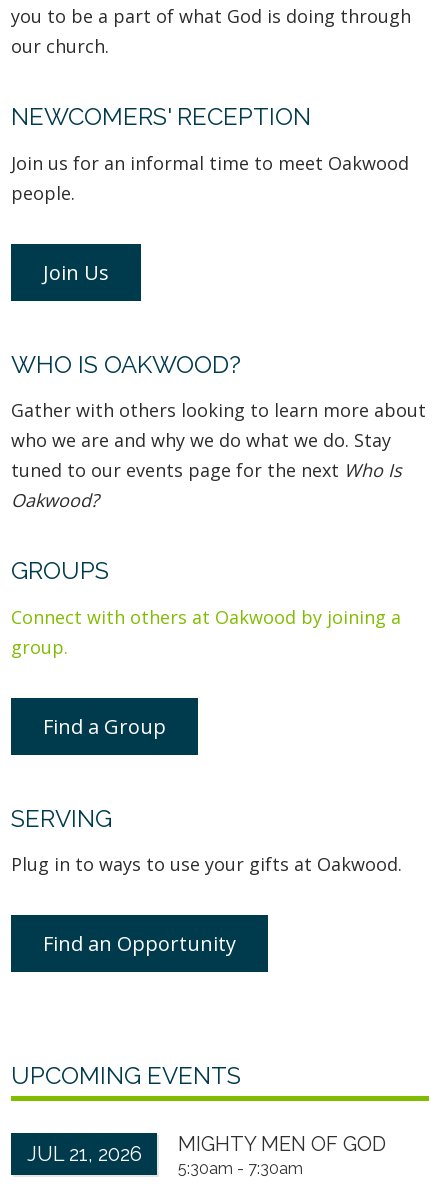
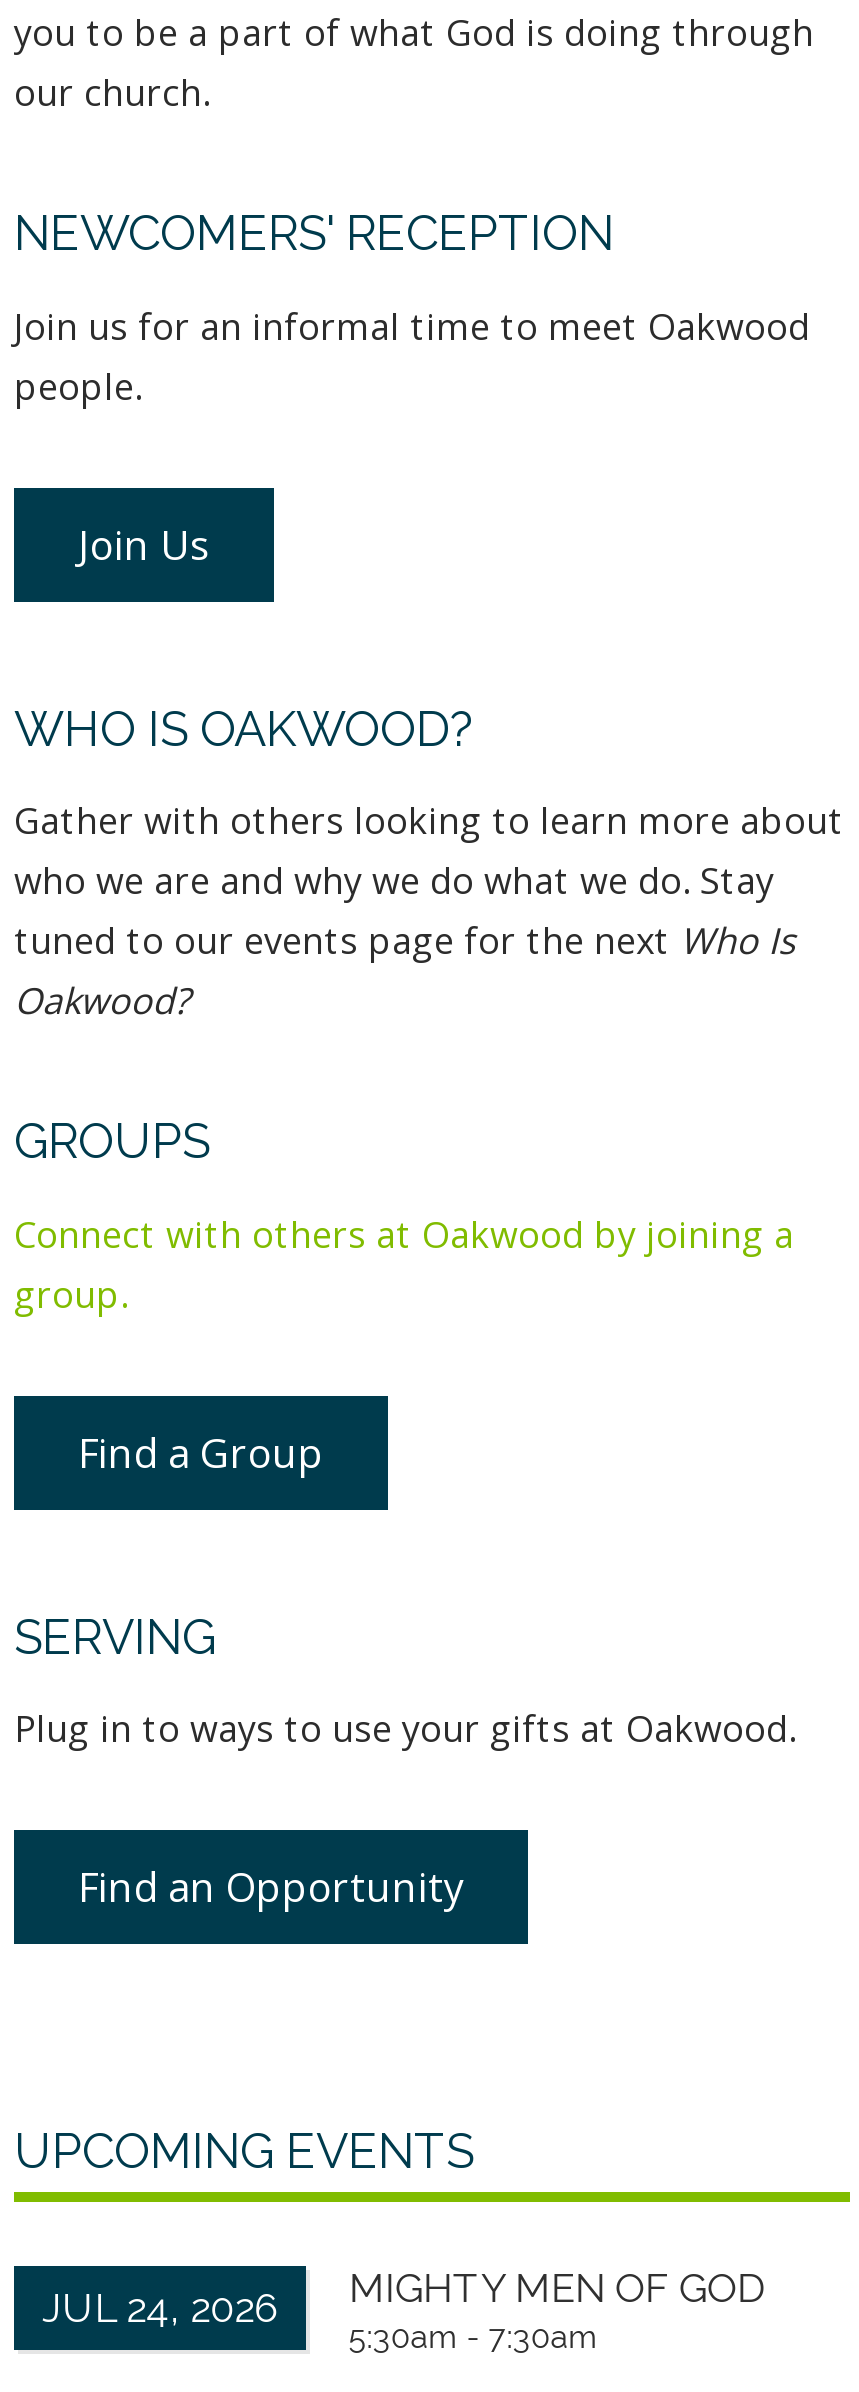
- JUL 21, 2026 MIGHTY MEN OF GOD
+ JUL 24, 2026 MIGHTY MEN OF GOD
